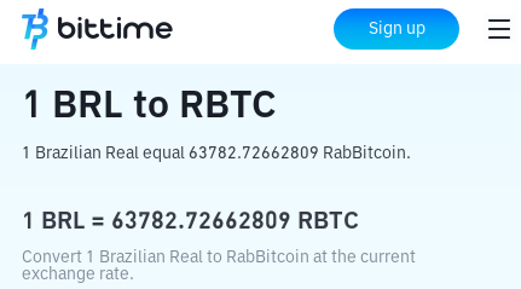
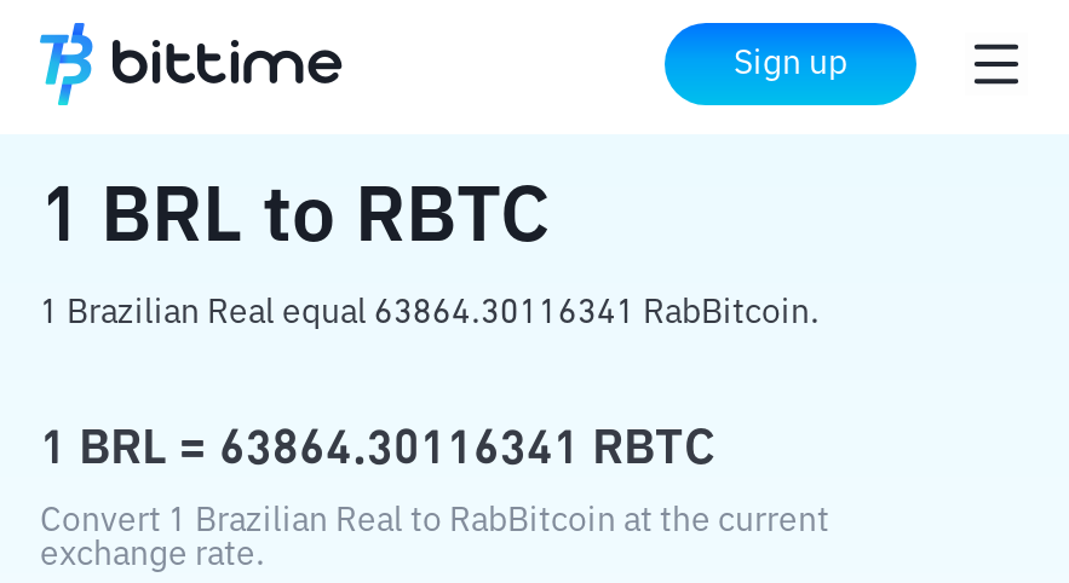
- 1 Brazilian Real equal 63782.72662809 RabBitcoin.
+ 1 Brazilian Real equal 63864.30116341 RabBitcoin.

- 1 BRL = 63782.72662809 RBTC
+ 1 BRL = 63864.30116341 RBTC
